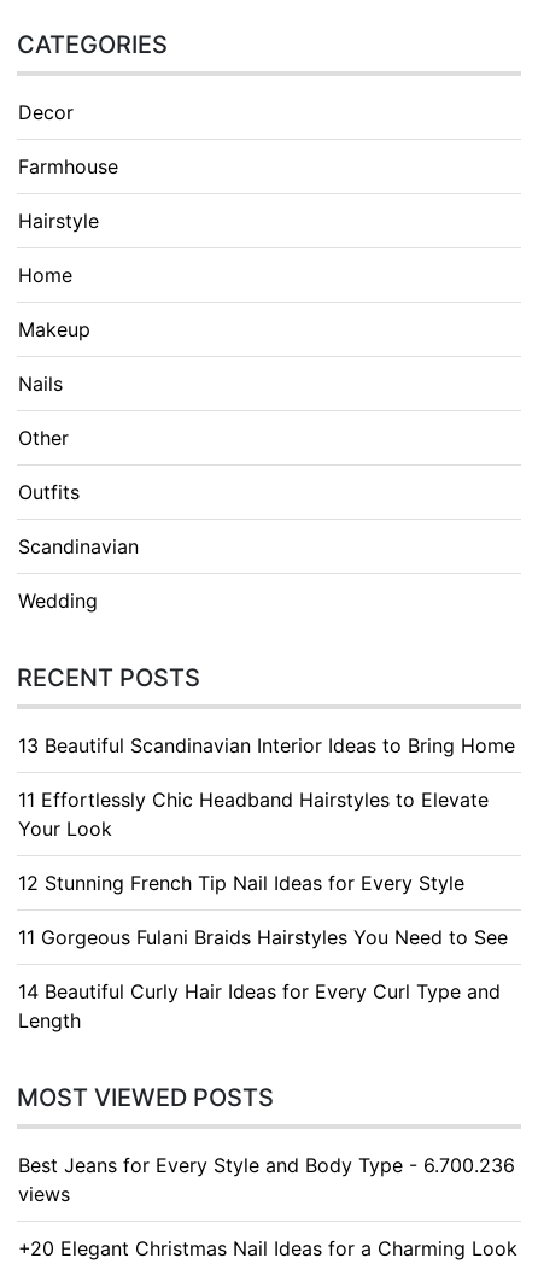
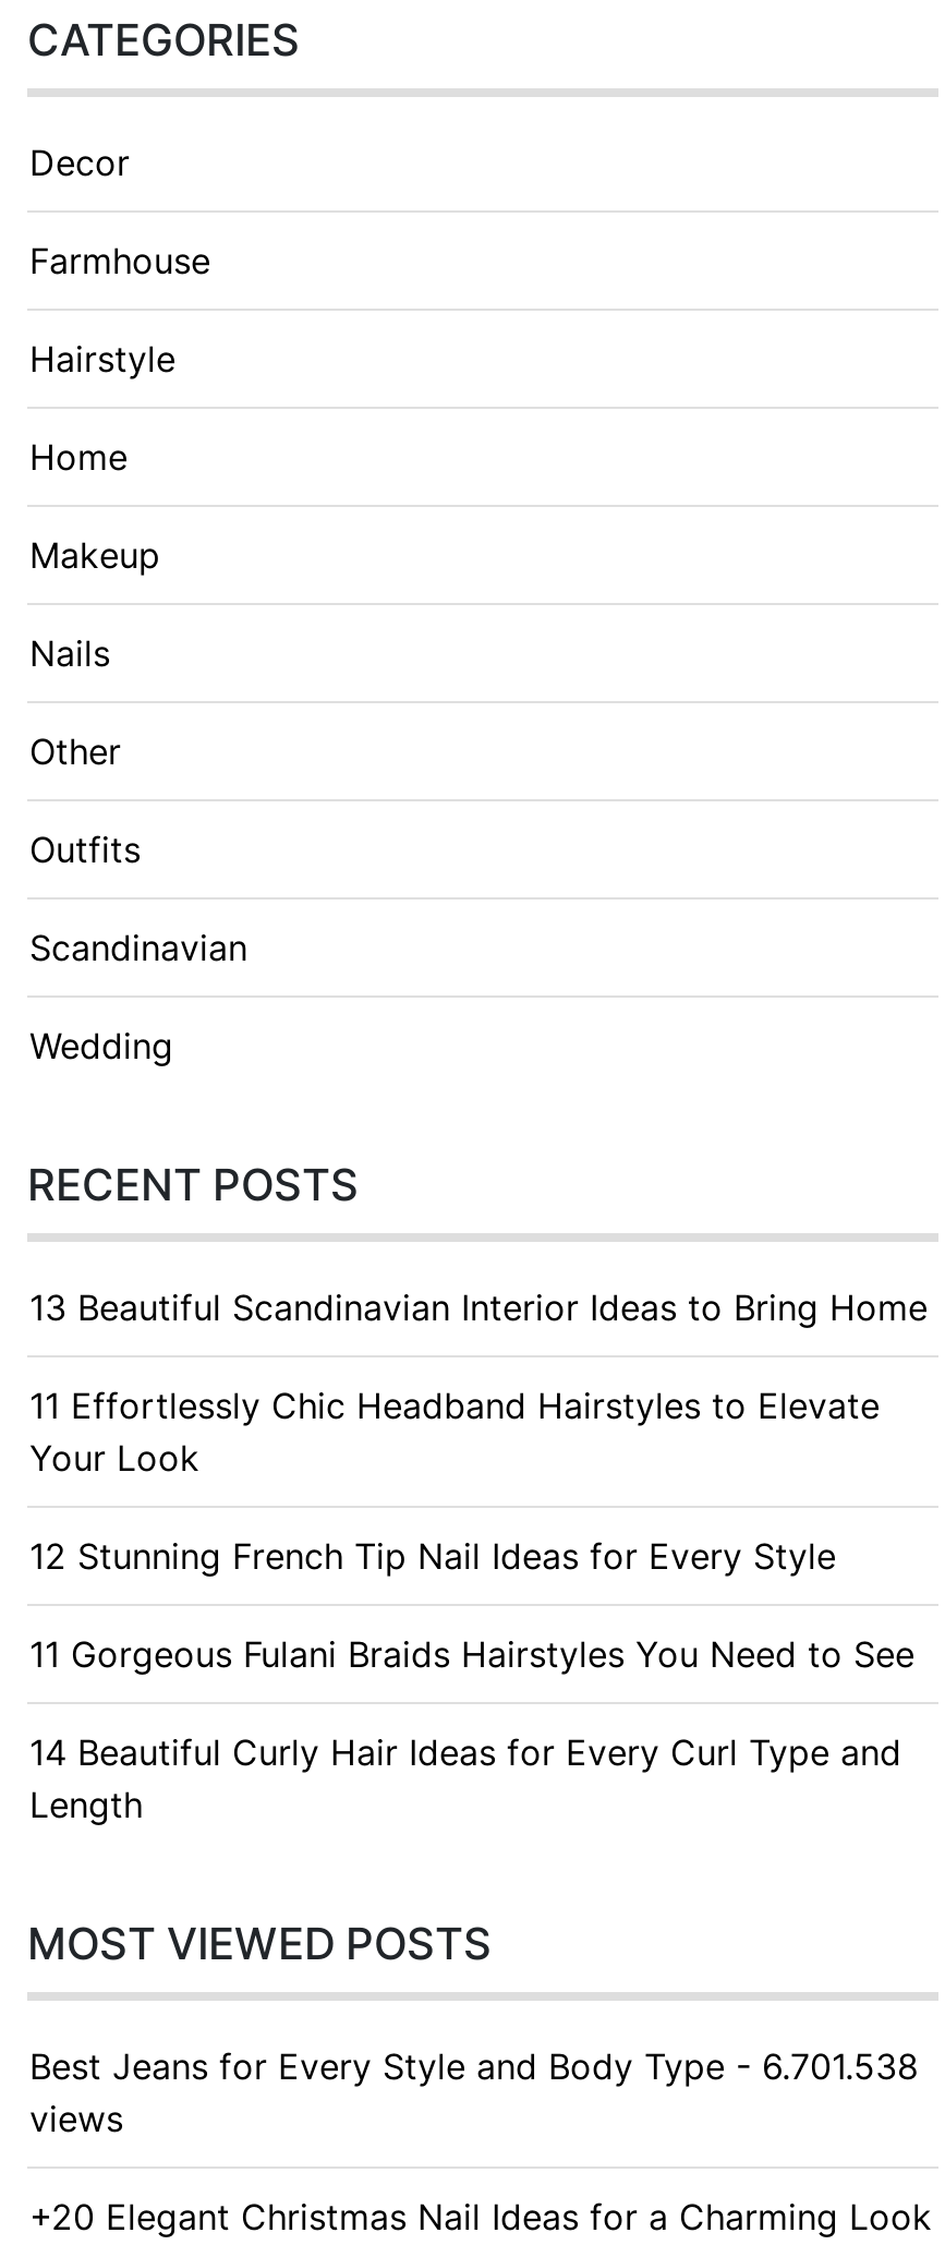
- Best Jeans for Every Style and Body Type - 6.700.236
+ Best Jeans for Every Style and Body Type - 6.701.538
